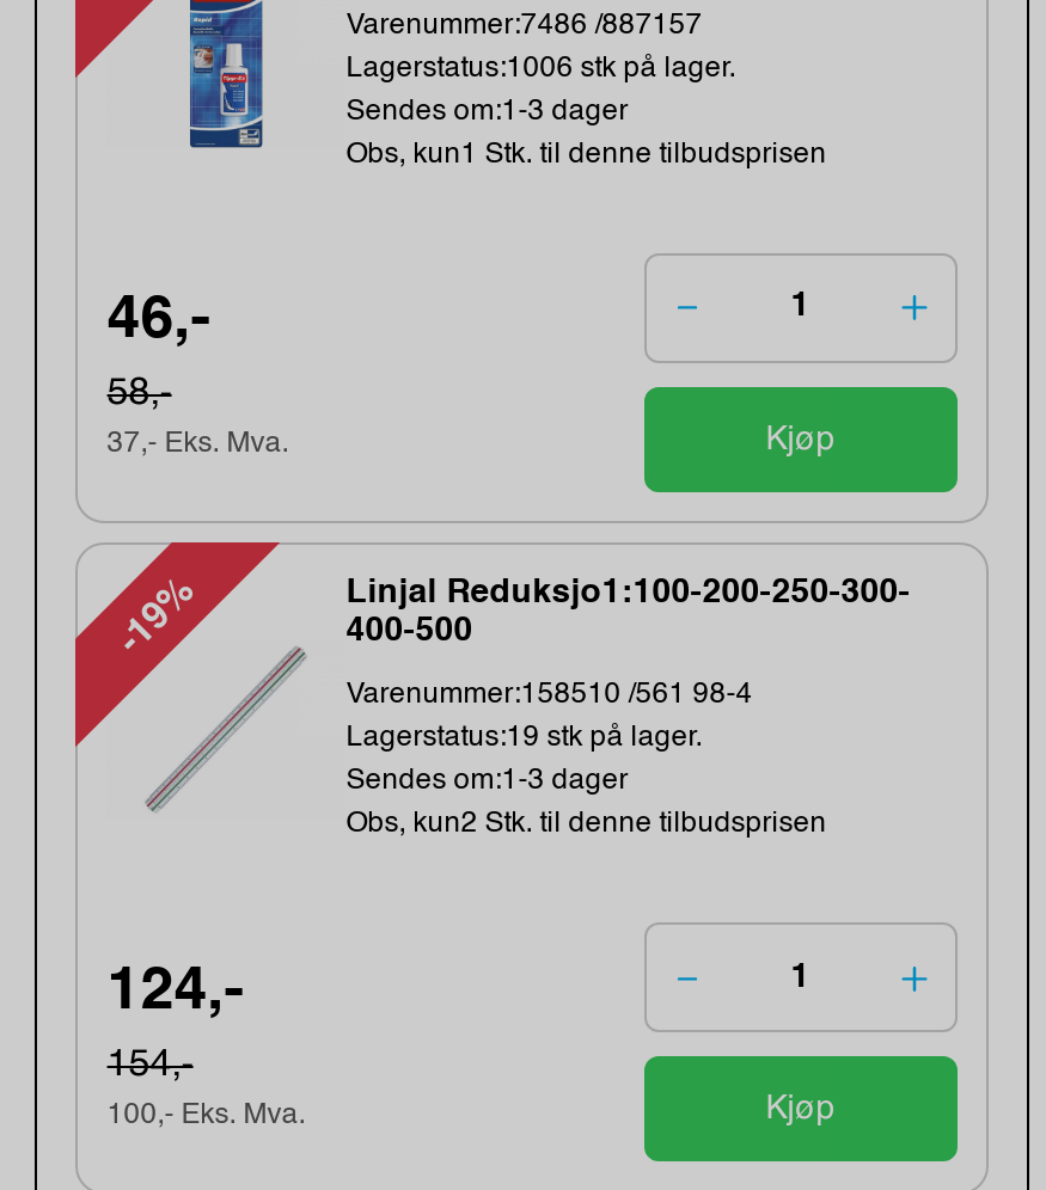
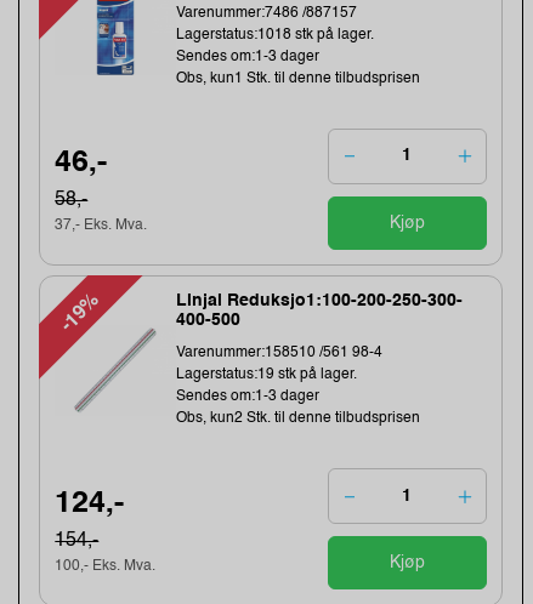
- Lagerstatus:1006 stk på lager.
+ Lagerstatus:1018 stk på lager.
